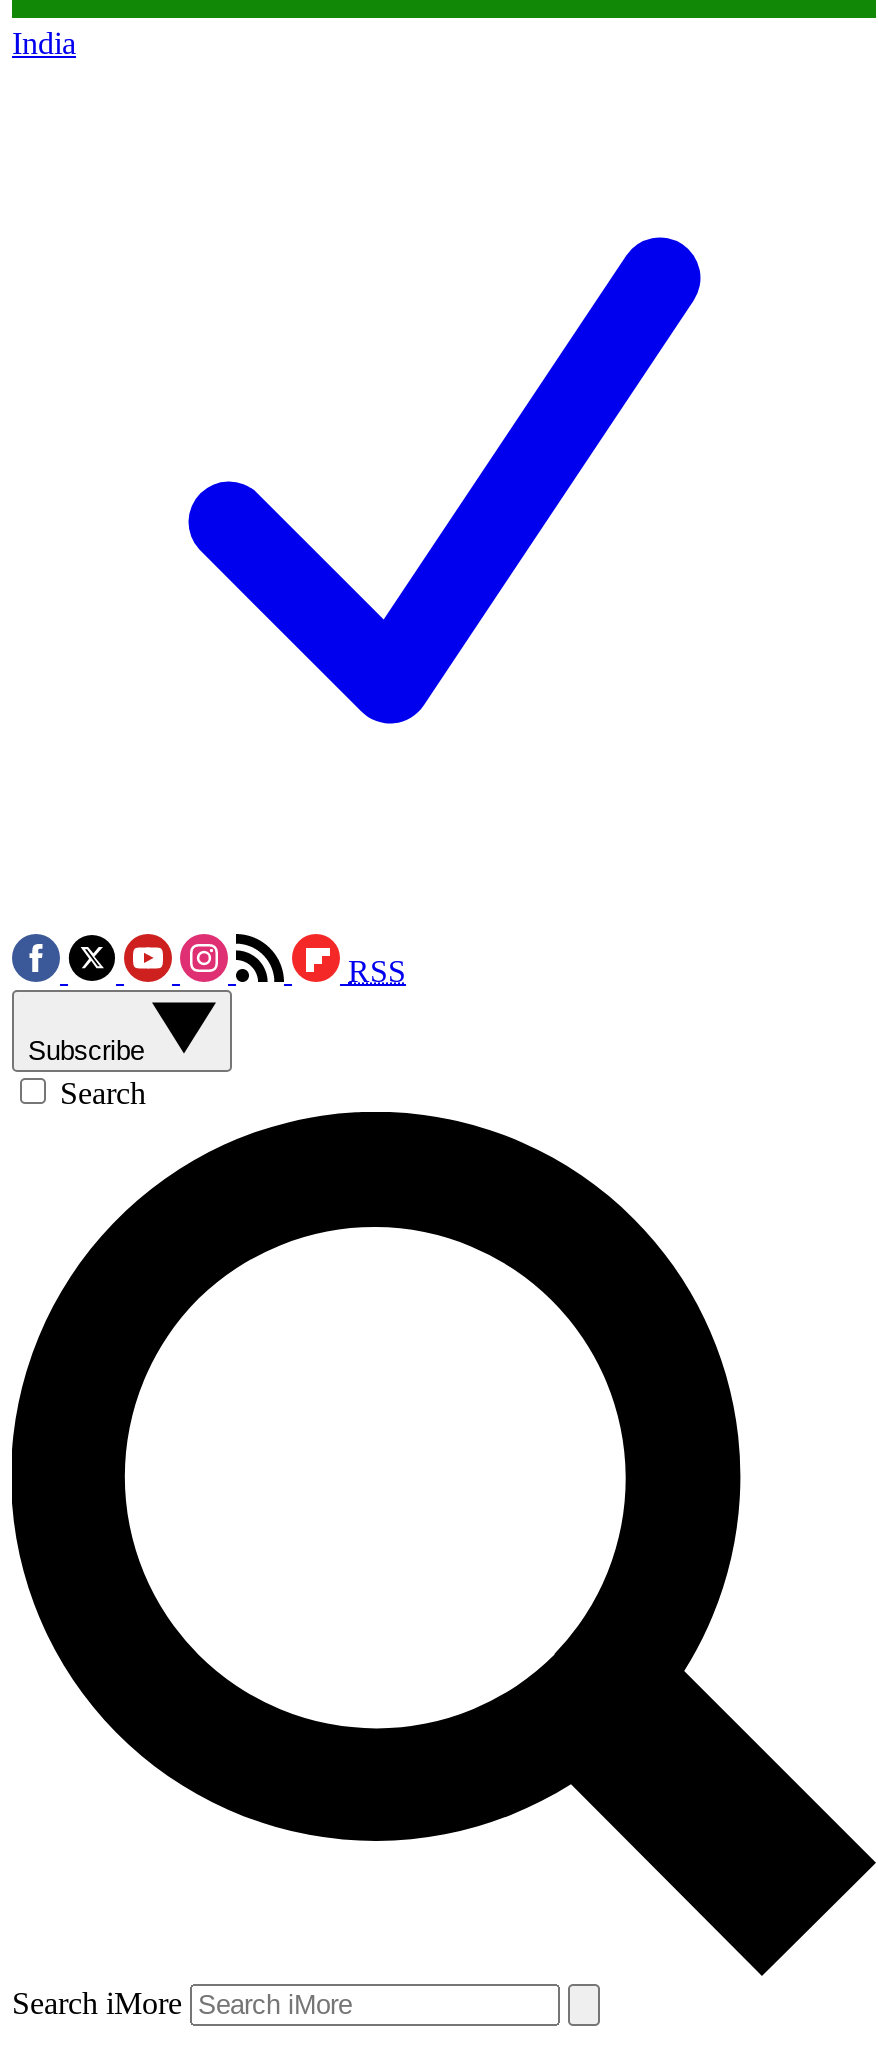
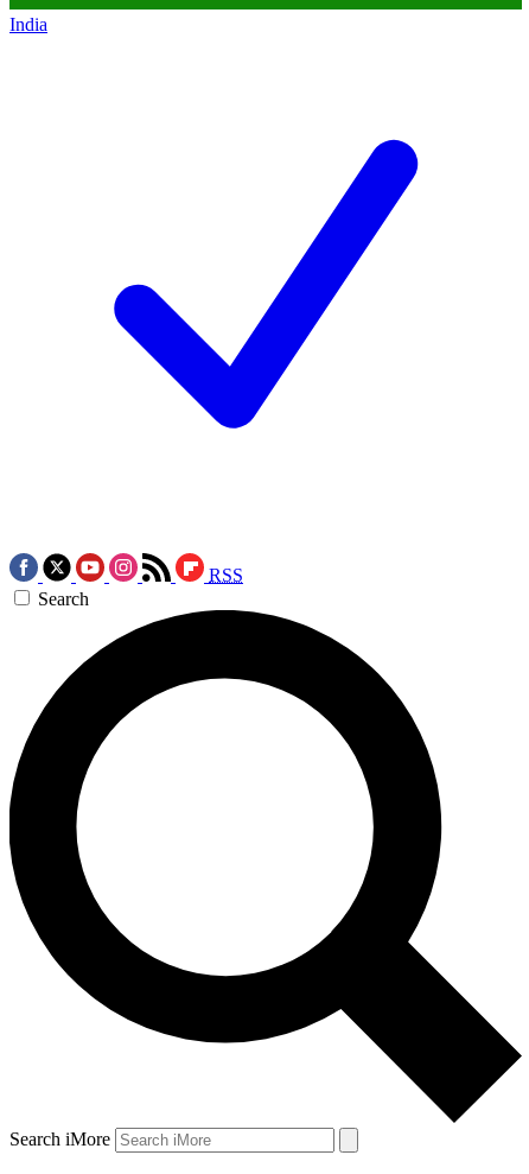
- Subscribe
